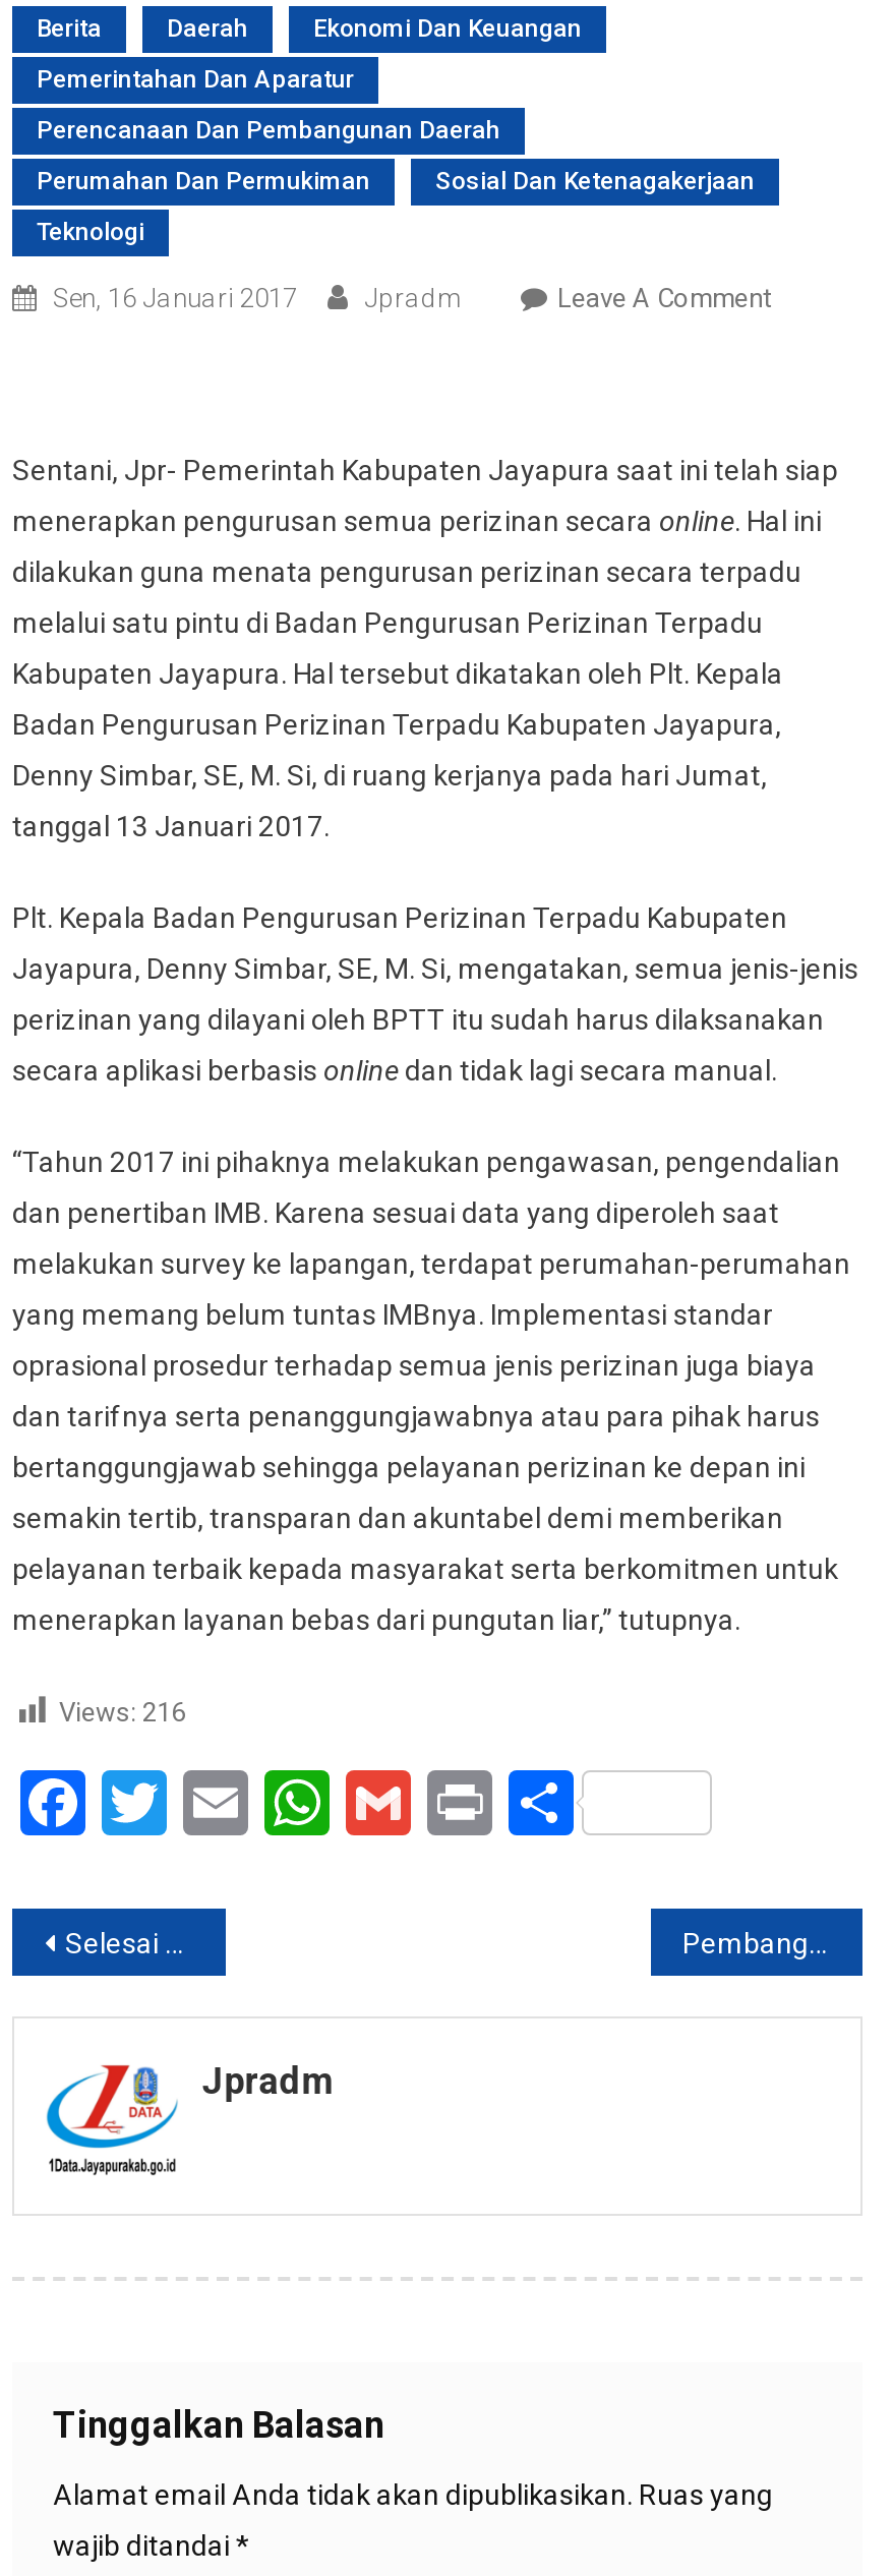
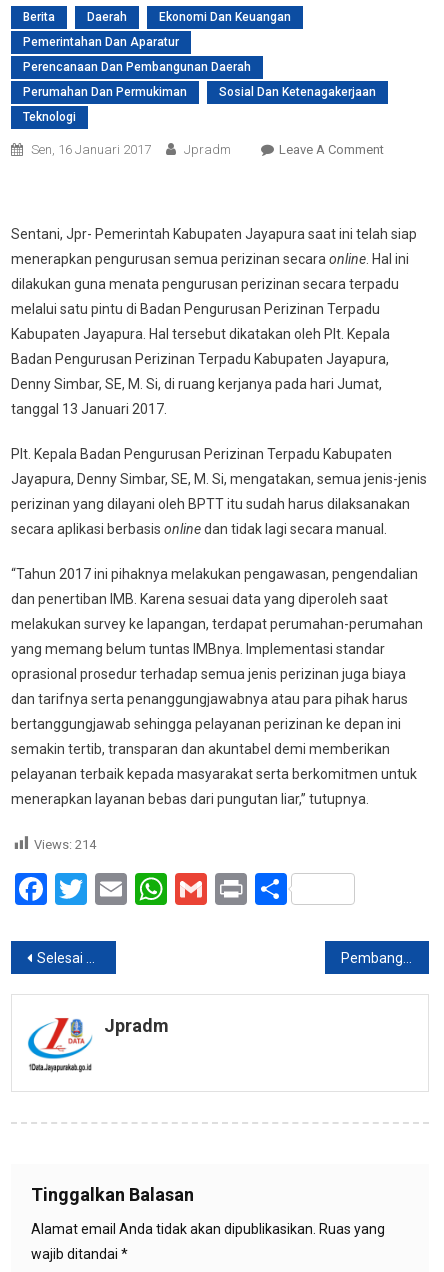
- Views: 216
+ Views: 214
